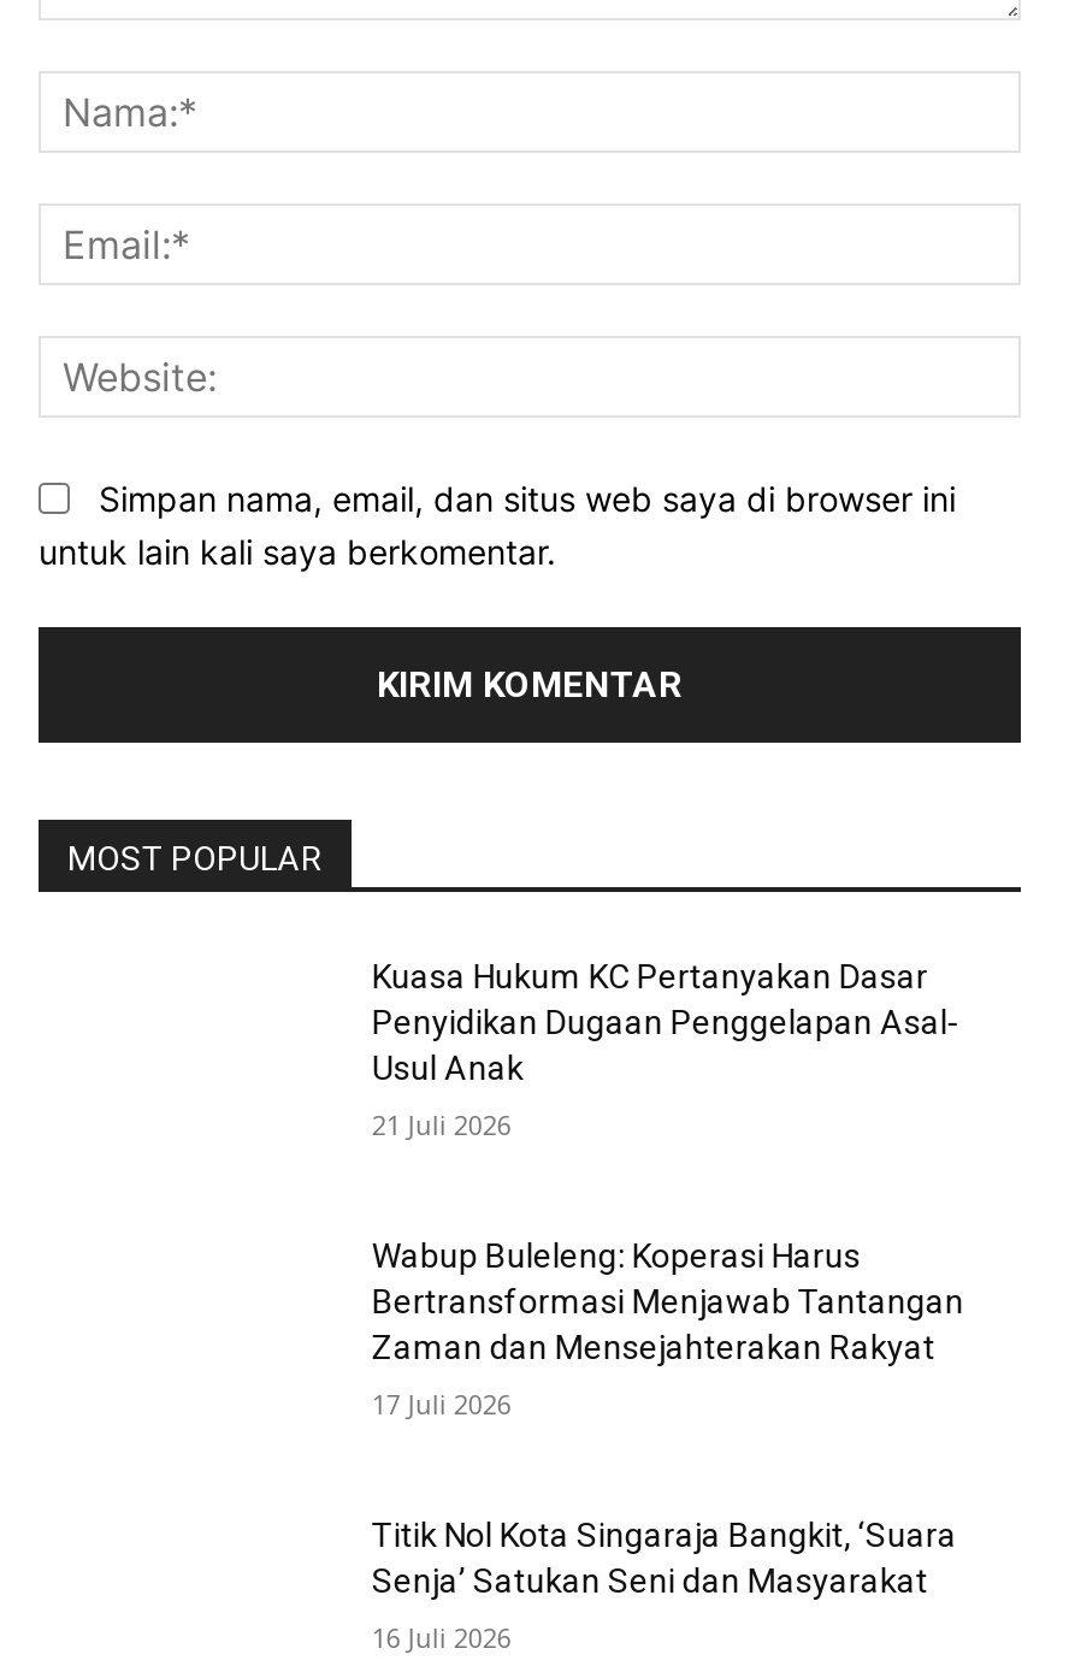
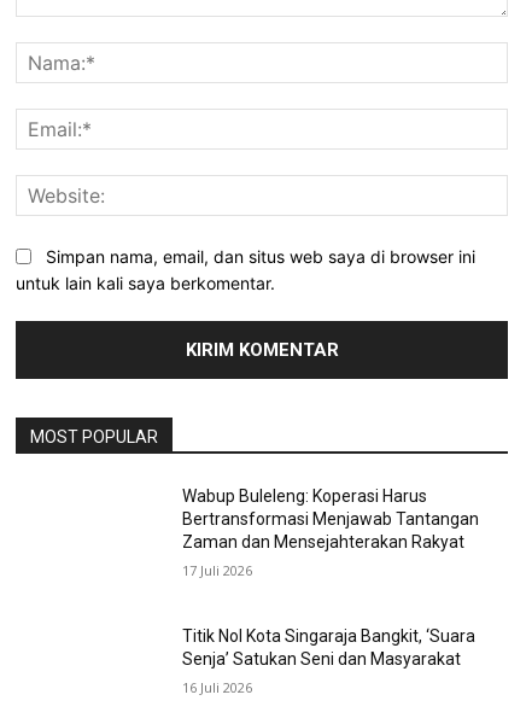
- Kuasa Hukum KC Pertanyakan Dasar
- Penyidikan Dugaan Penggelapan Asal-
- Usul Anak
- 21 Juli 2026
